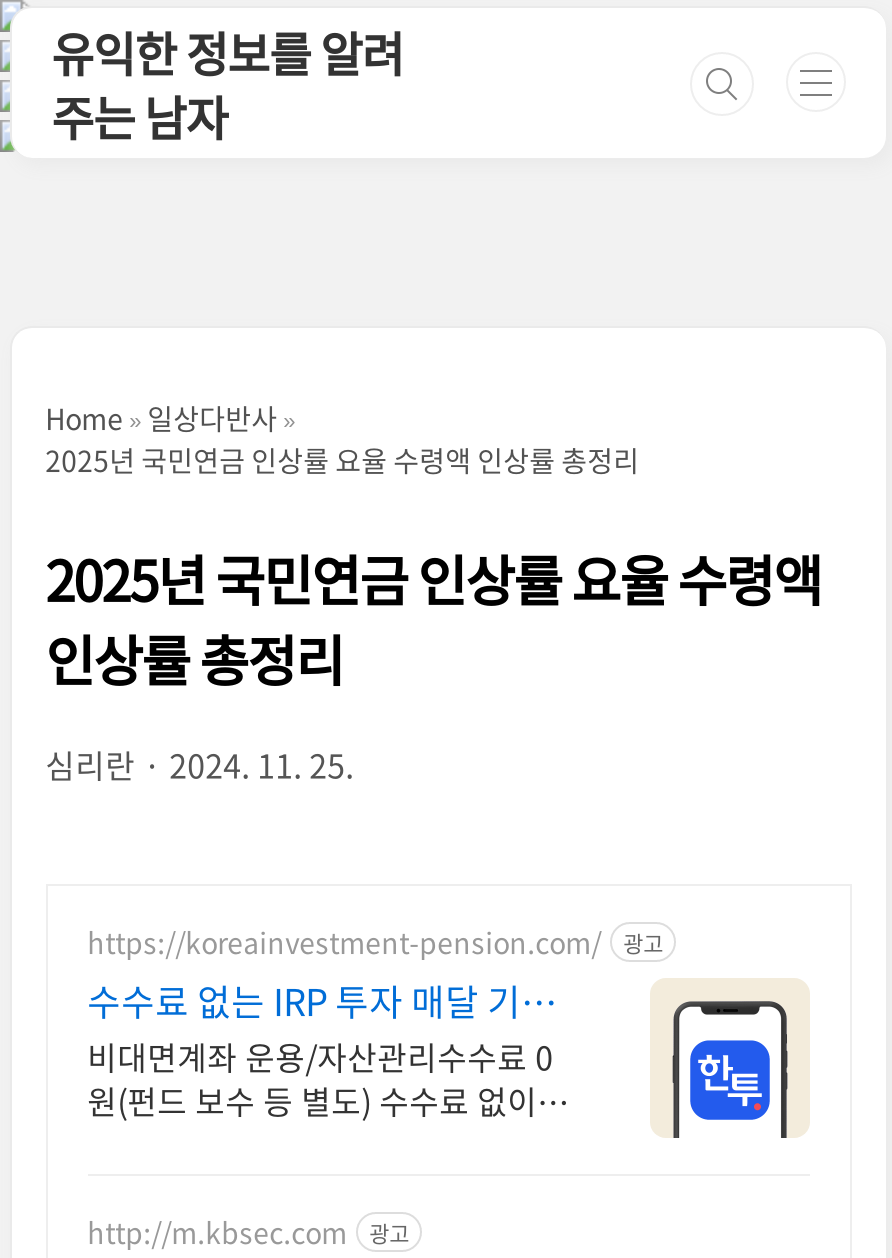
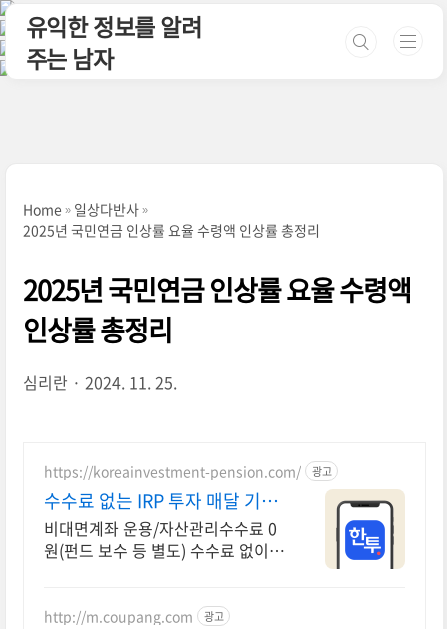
- http://m.kbsec.com
+ http://m.coupang.com
